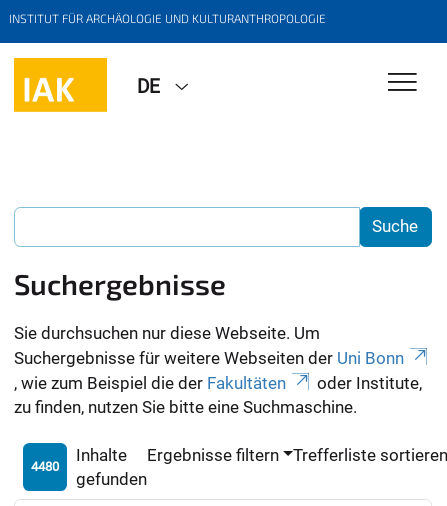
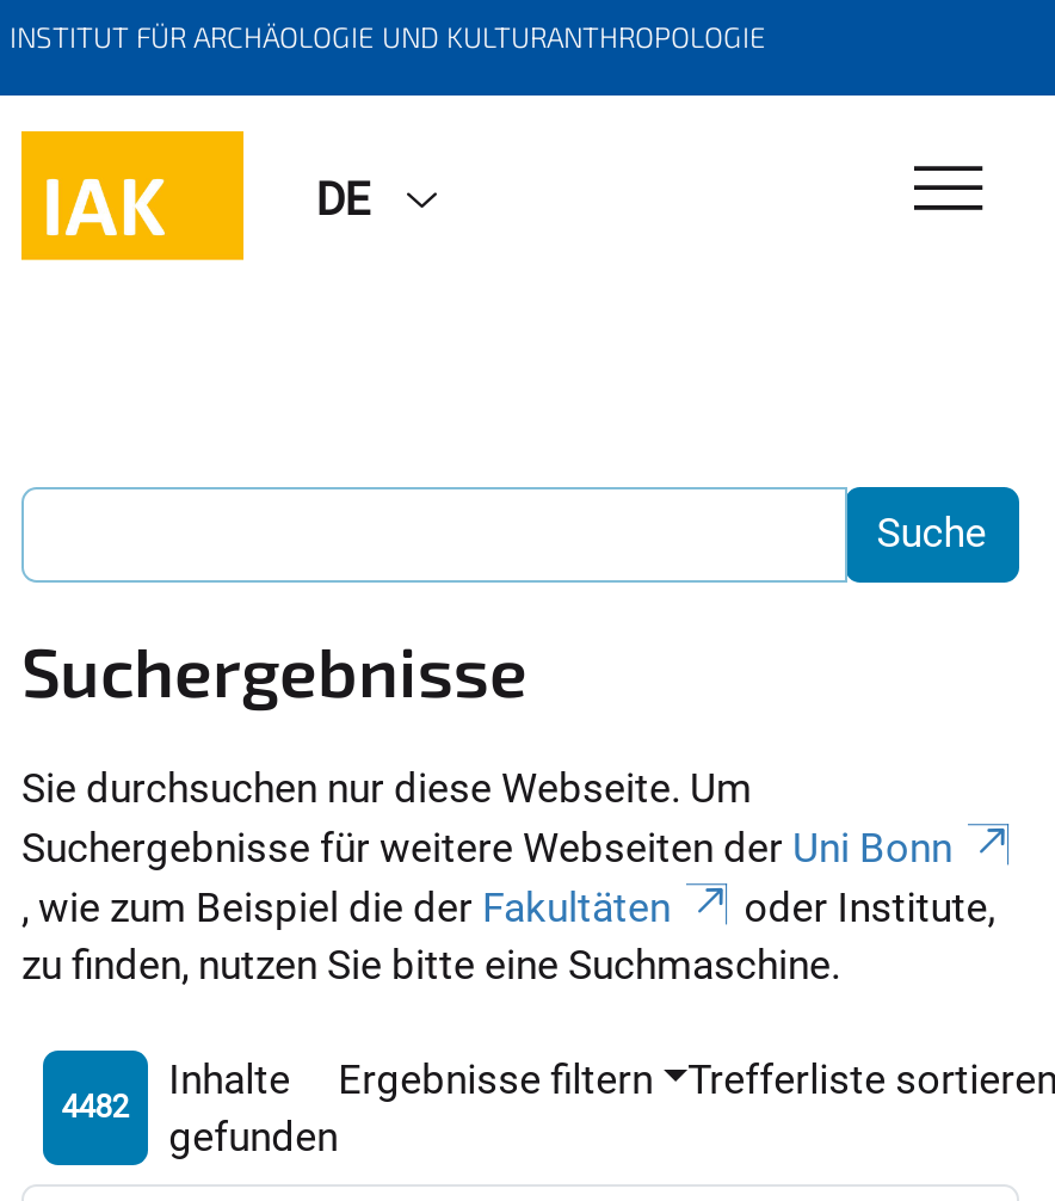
- 4480
+ 4482
